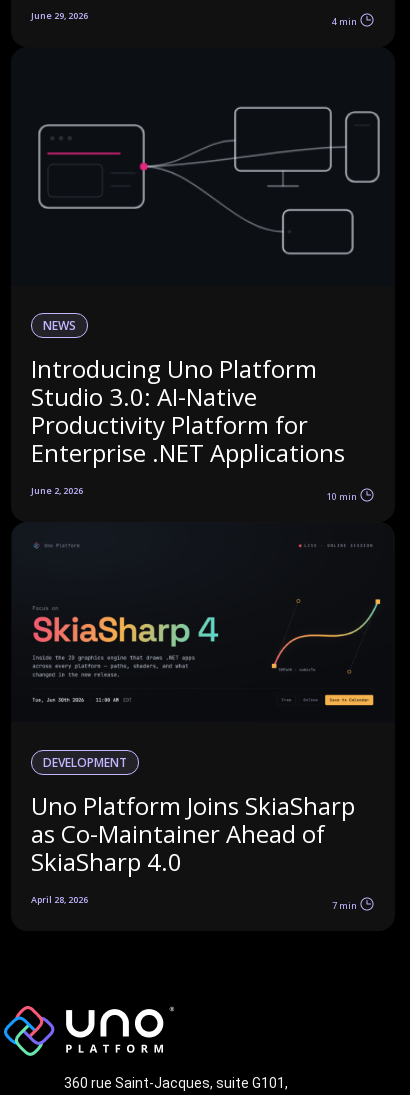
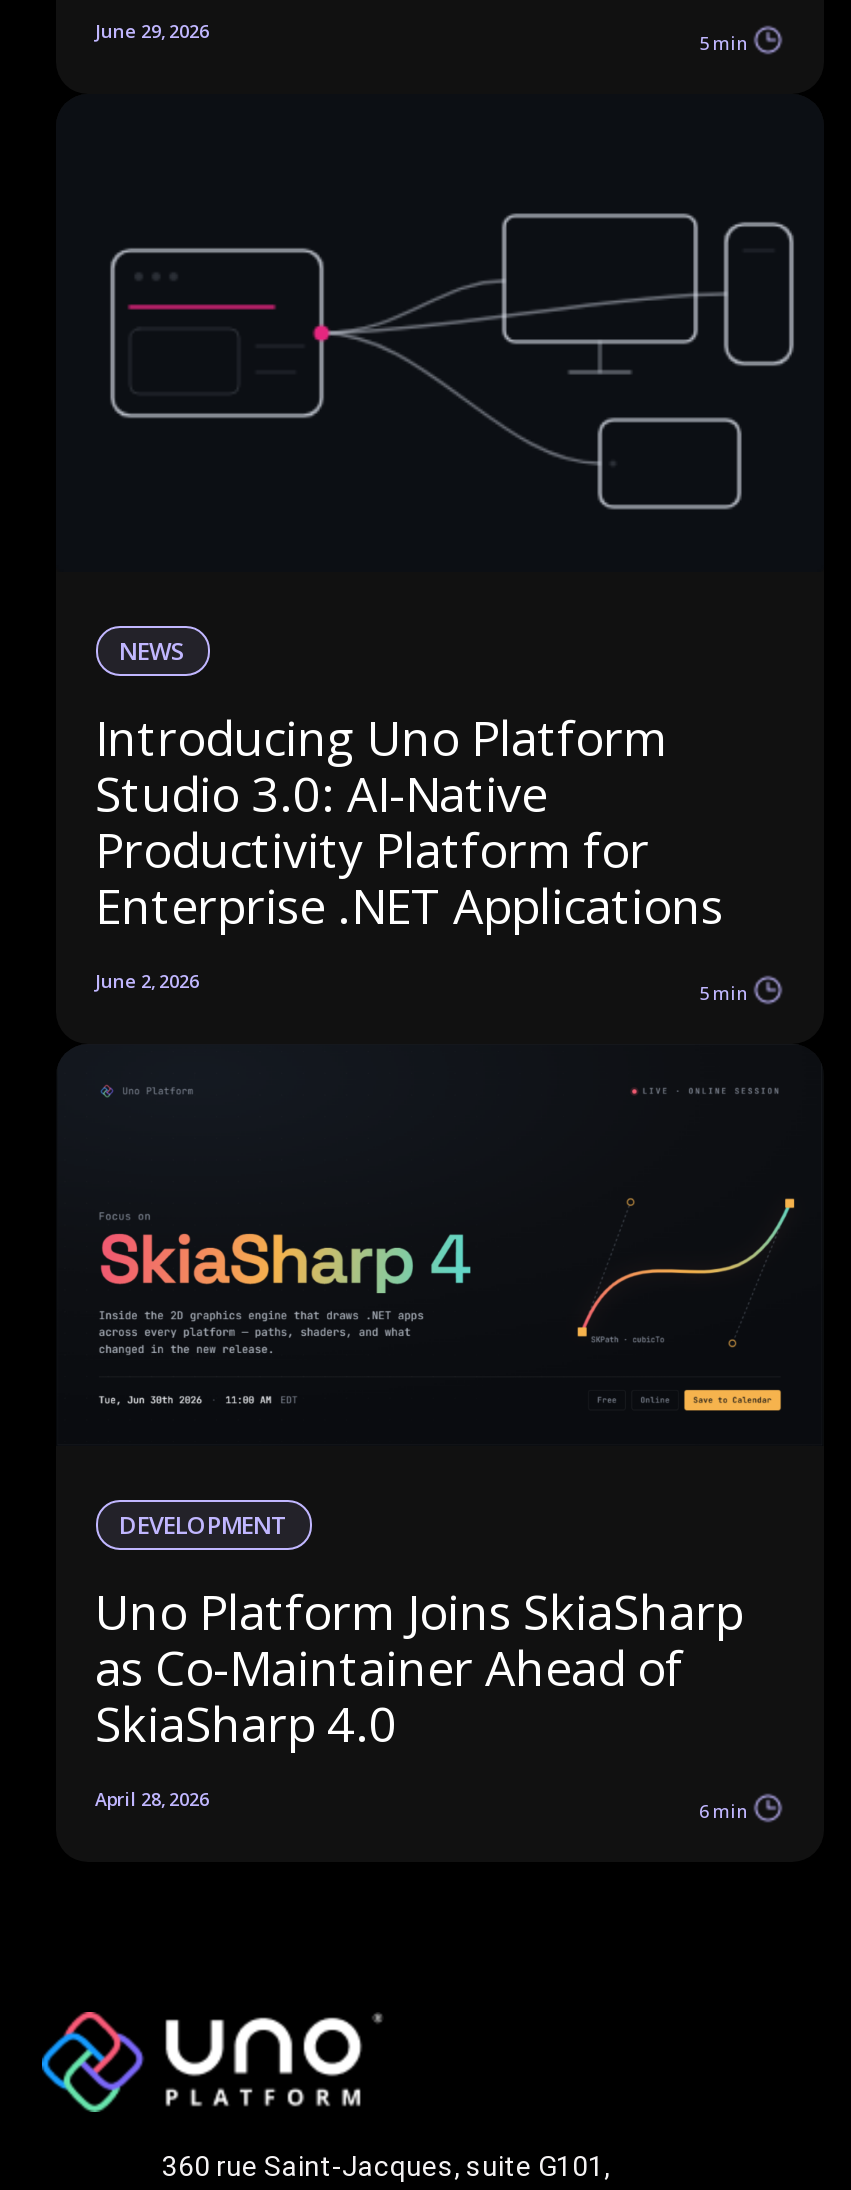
- 4 min
+ 5 min

- 10 min
+ 5 min

- 7 min
+ 6 min
